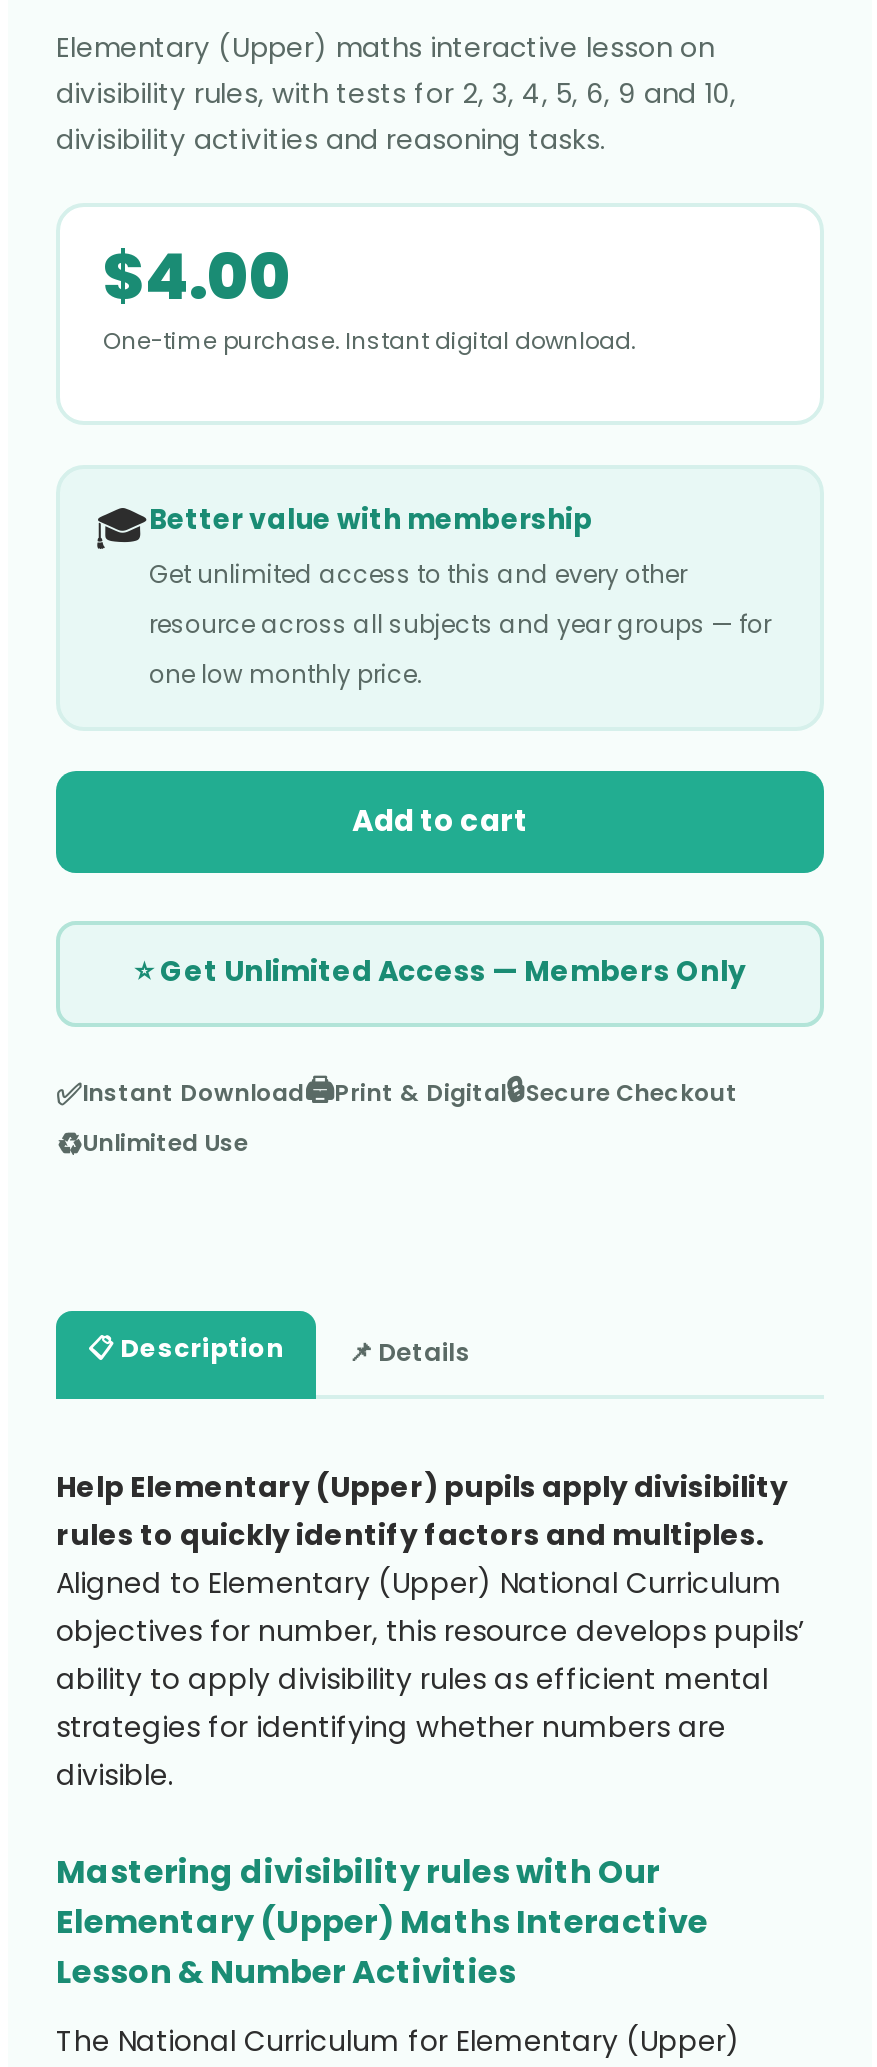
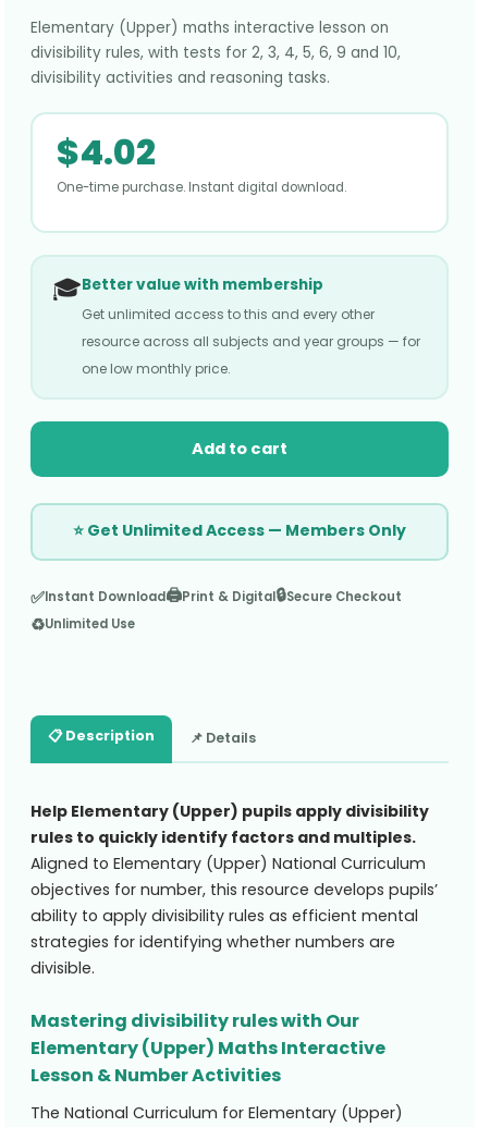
- $4.00
+ $4.02
